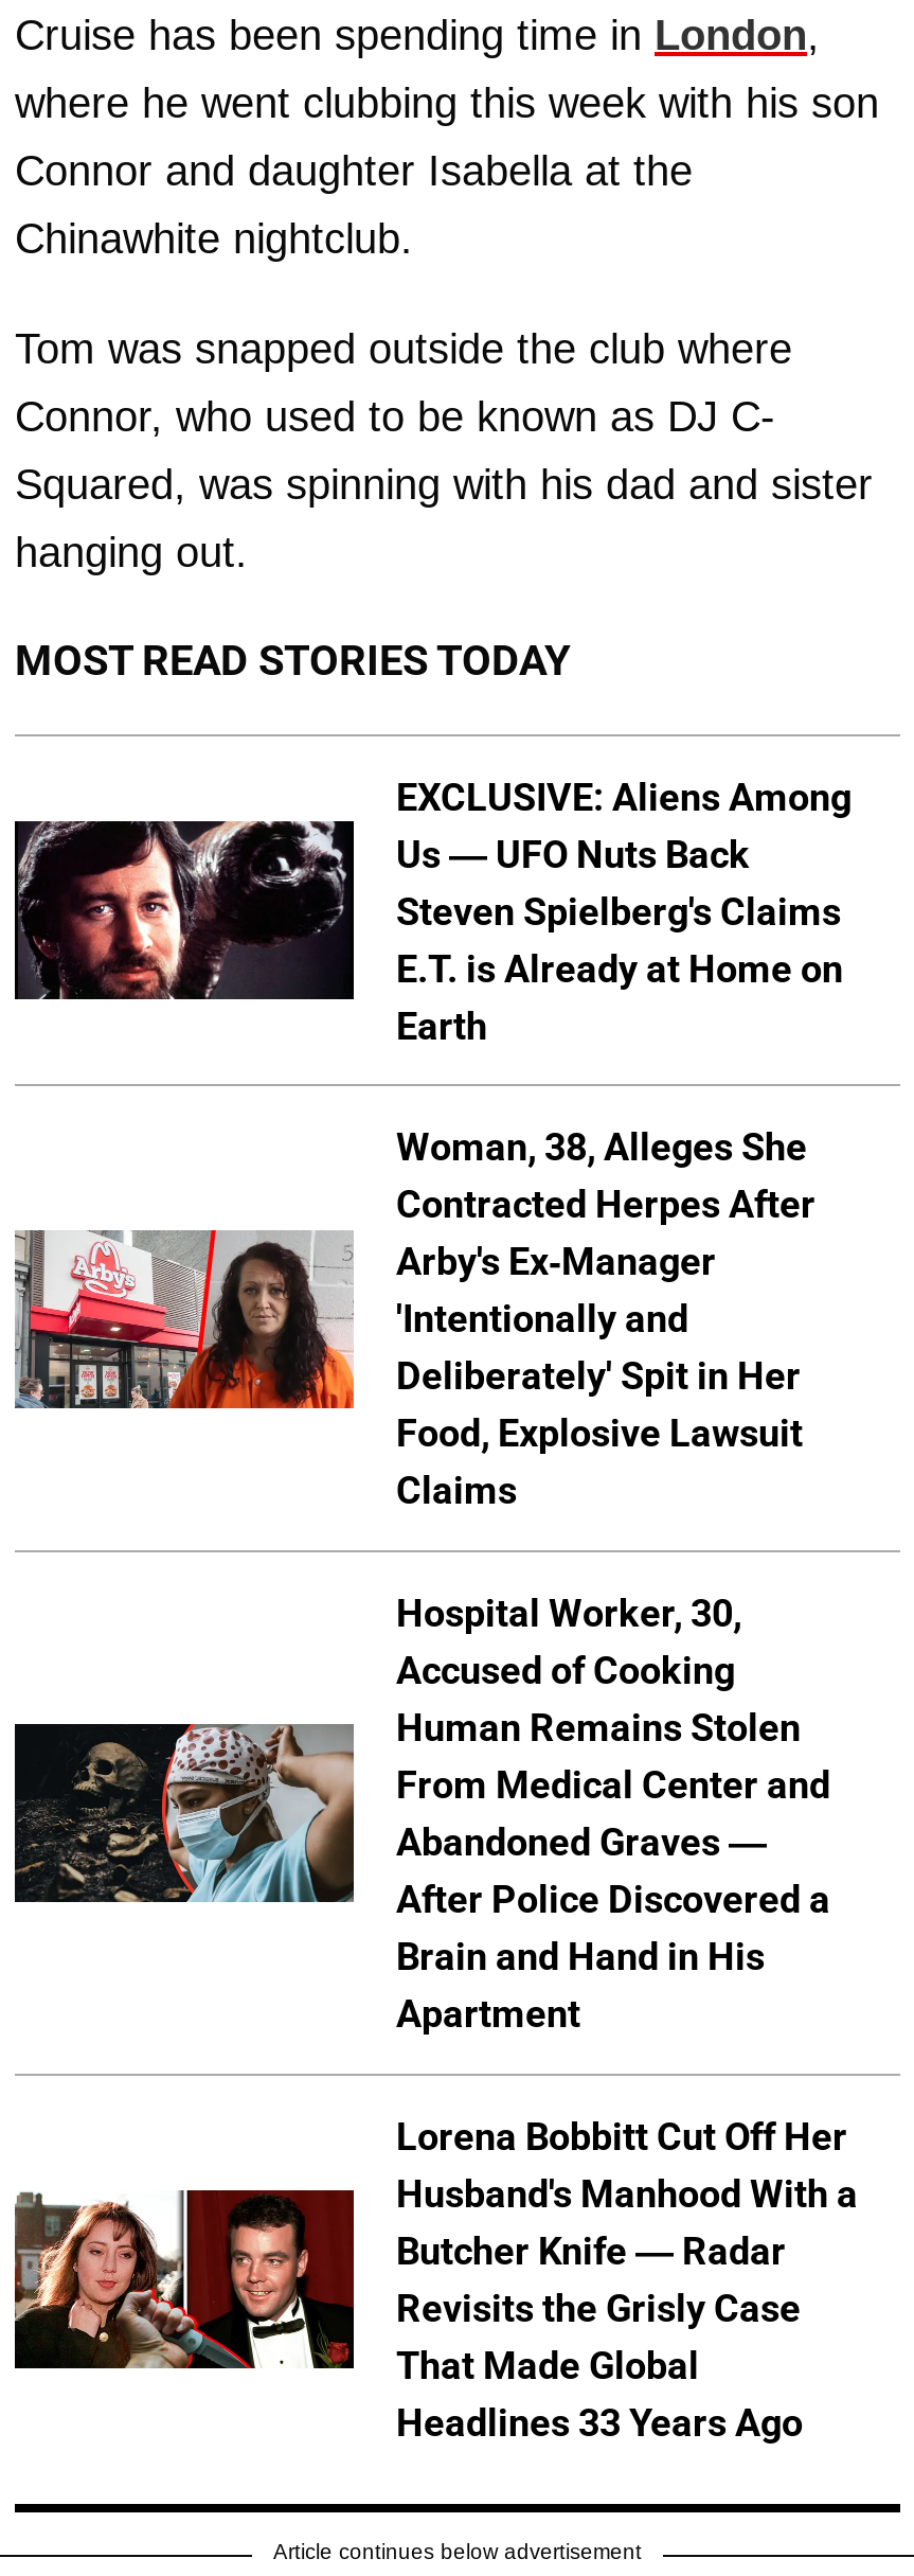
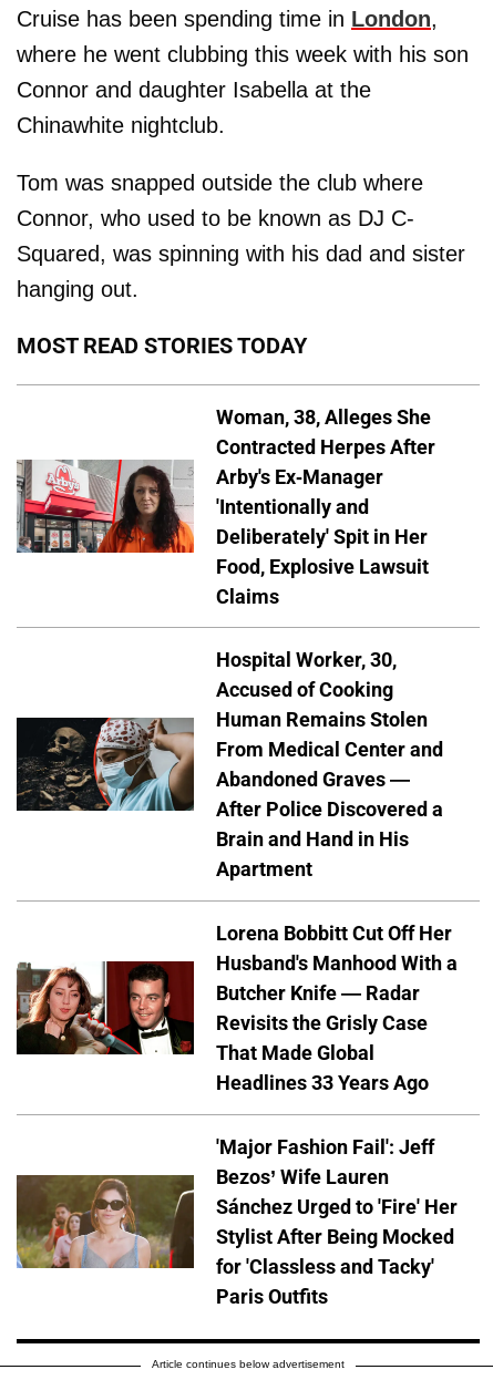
- [image]
- EXCLUSIVE: Aliens Among
- Us — UFO Nuts Back
- Steven Spielberg's Claims
- E.T. is Already at Home on
- Earth

moved up: [image] | Woman, 38, Alleges She | Contracted Herpes After | ... | That Made Global | Headlines 33 Years Ago

+ [image]
+ 'Major Fashion Fail': Jeff
+ Bezos’ Wife Lauren
+ Sánchez Urged to 'Fire' Her
+ Stylist After Being Mocked
+ for 'Classless and Tacky'
+ Paris Outfits
